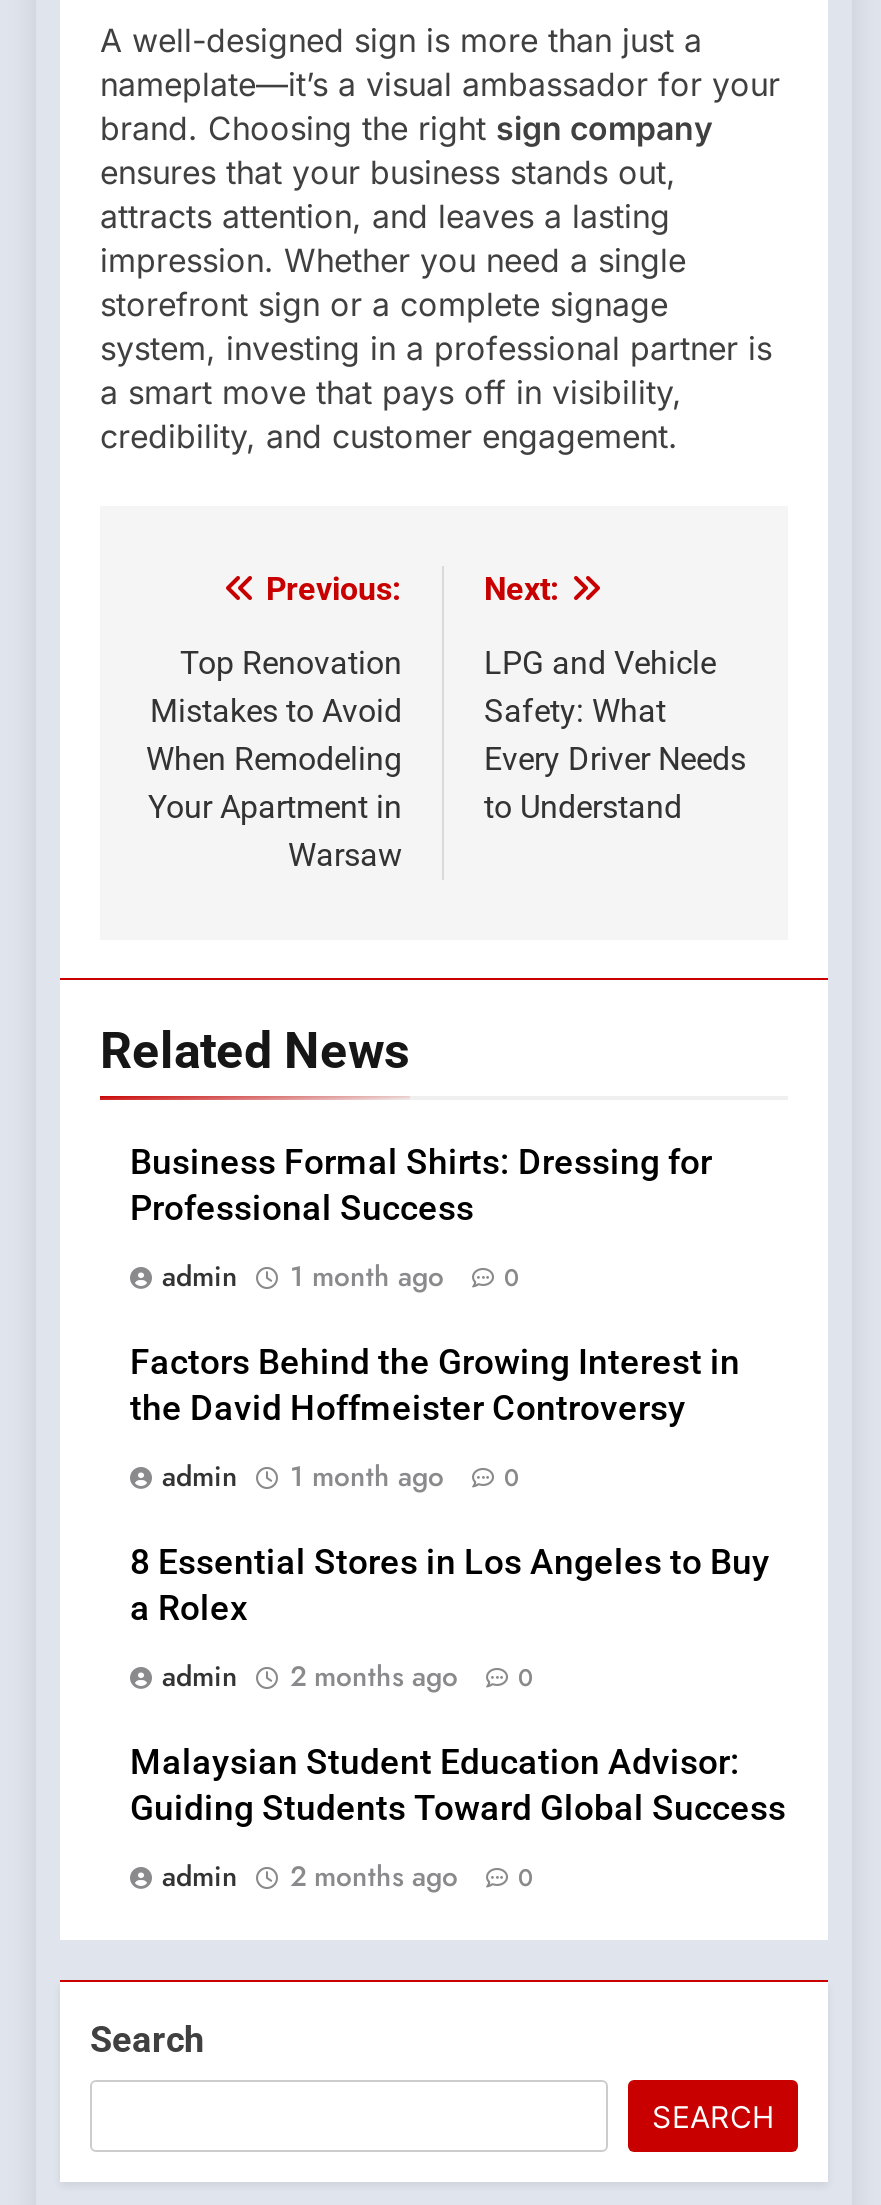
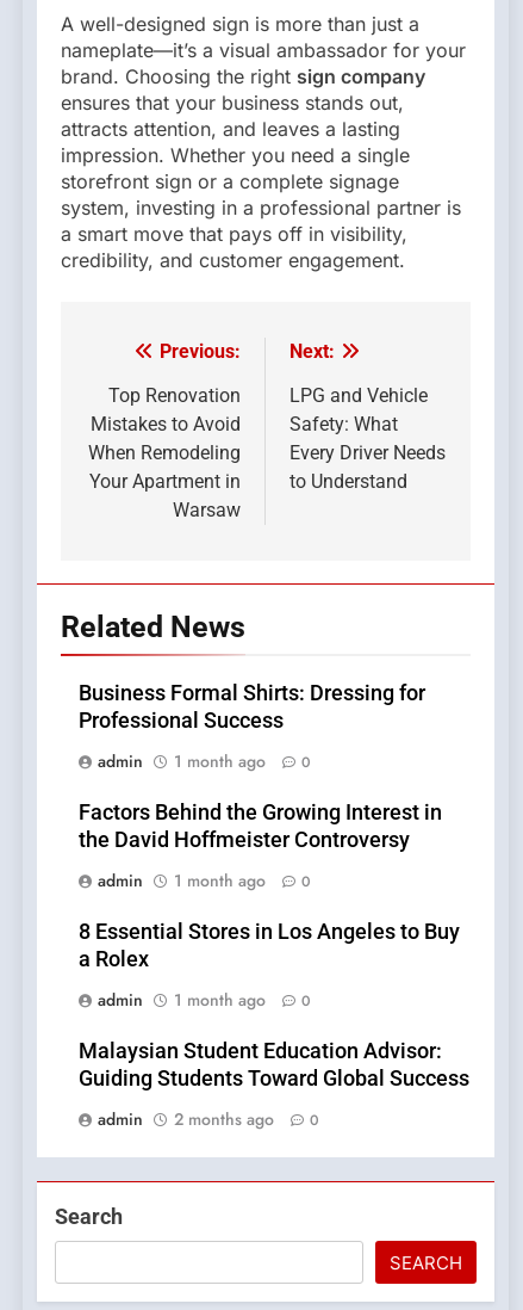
- admin 2 months ago 0
+ admin 1 month ago 0
